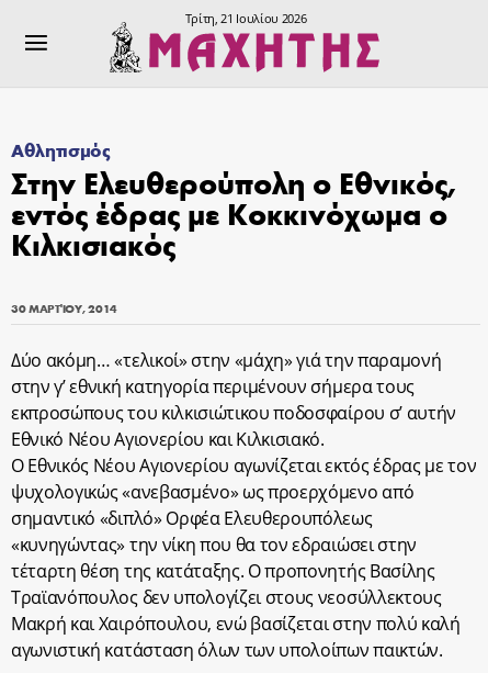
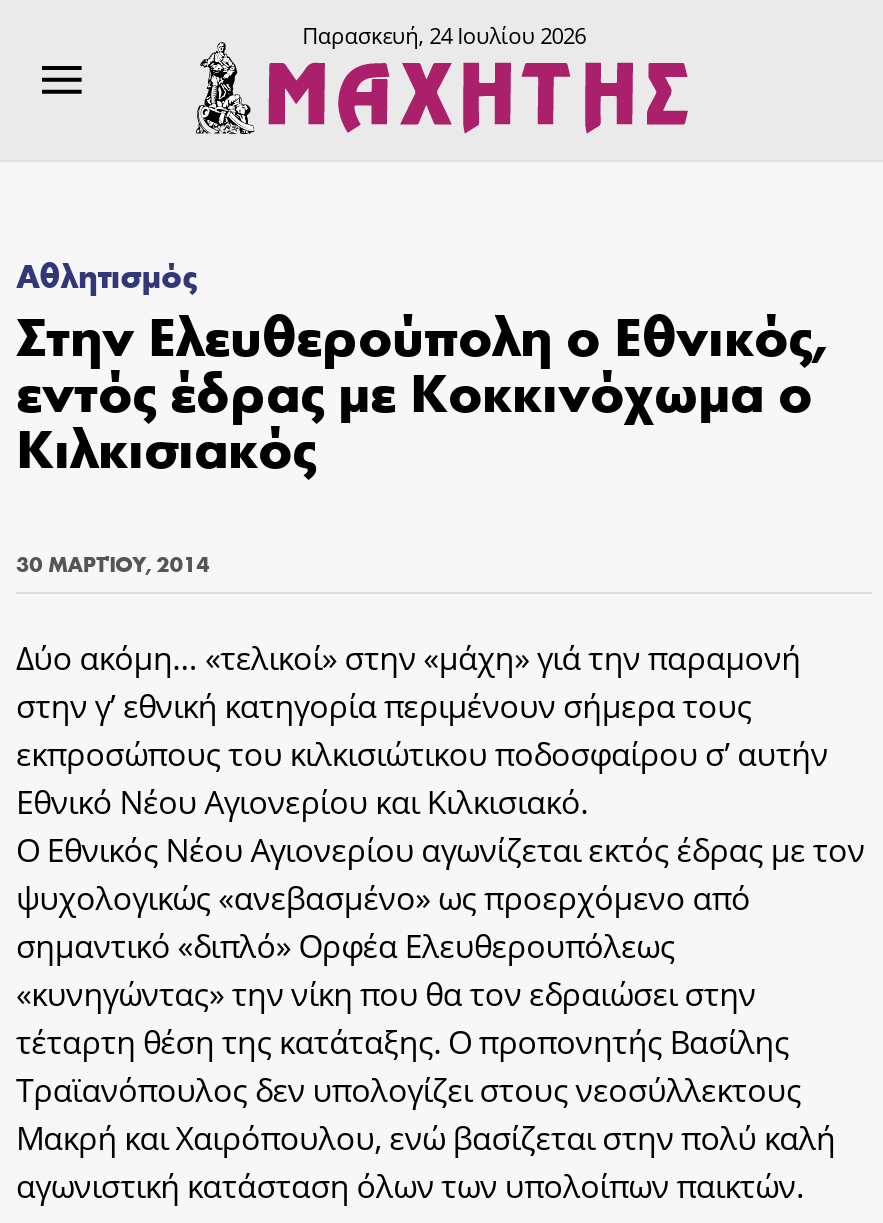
- Τρίτη, 21 Ιουλίου 2026
+ Παρασκευή, 24 Ιουλίου 2026
